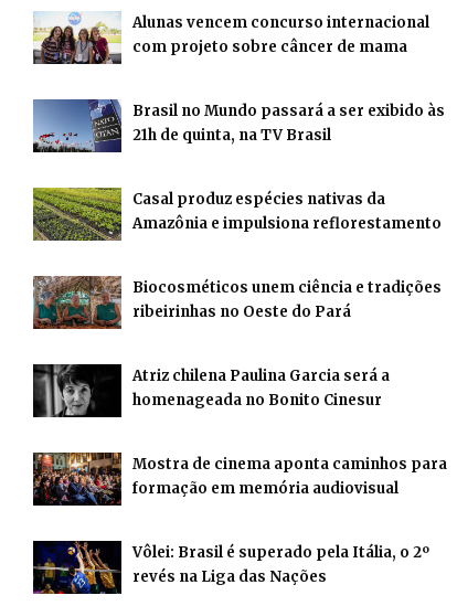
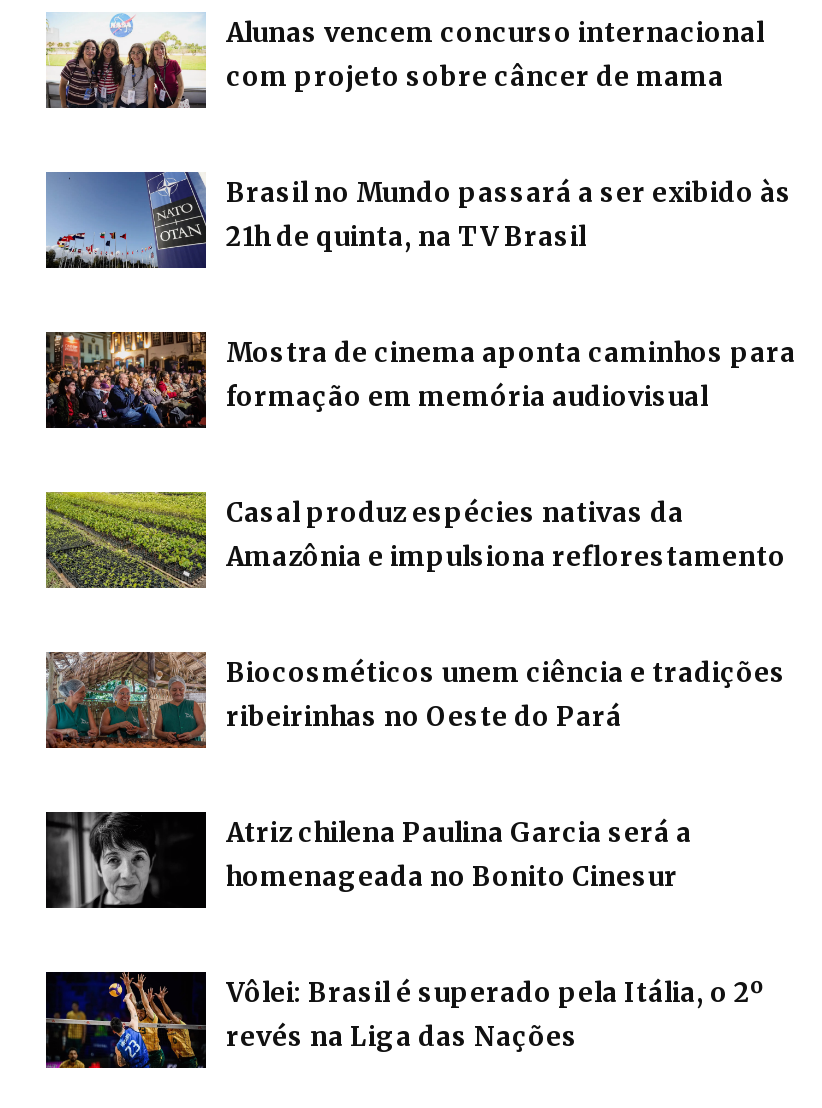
moved down: [image] | Casal produz espécies nativas da | Amazônia e impulsiona reflorestamento | Biocosméticos unem ciência e tradições | ribeirinhas no Oeste do Pará | Atriz chilena Paulina Garcia será a | homenageada no Bonito Cinesur

moved up: [image] | Mostra de cinema aponta caminhos para | formação em memória audiovisual
